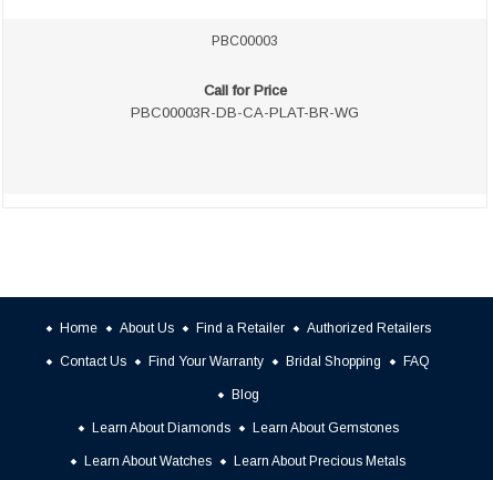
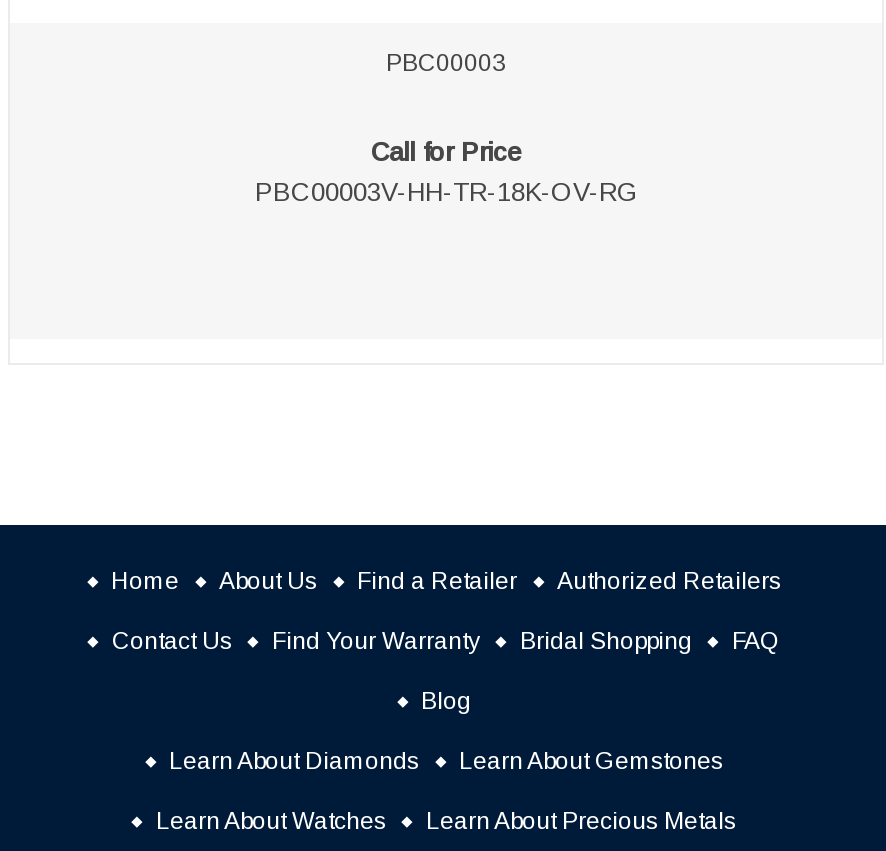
- PBC00003R-DB-CA-PLAT-BR-WG
+ PBC00003V-HH-TR-18K-OV-RG
